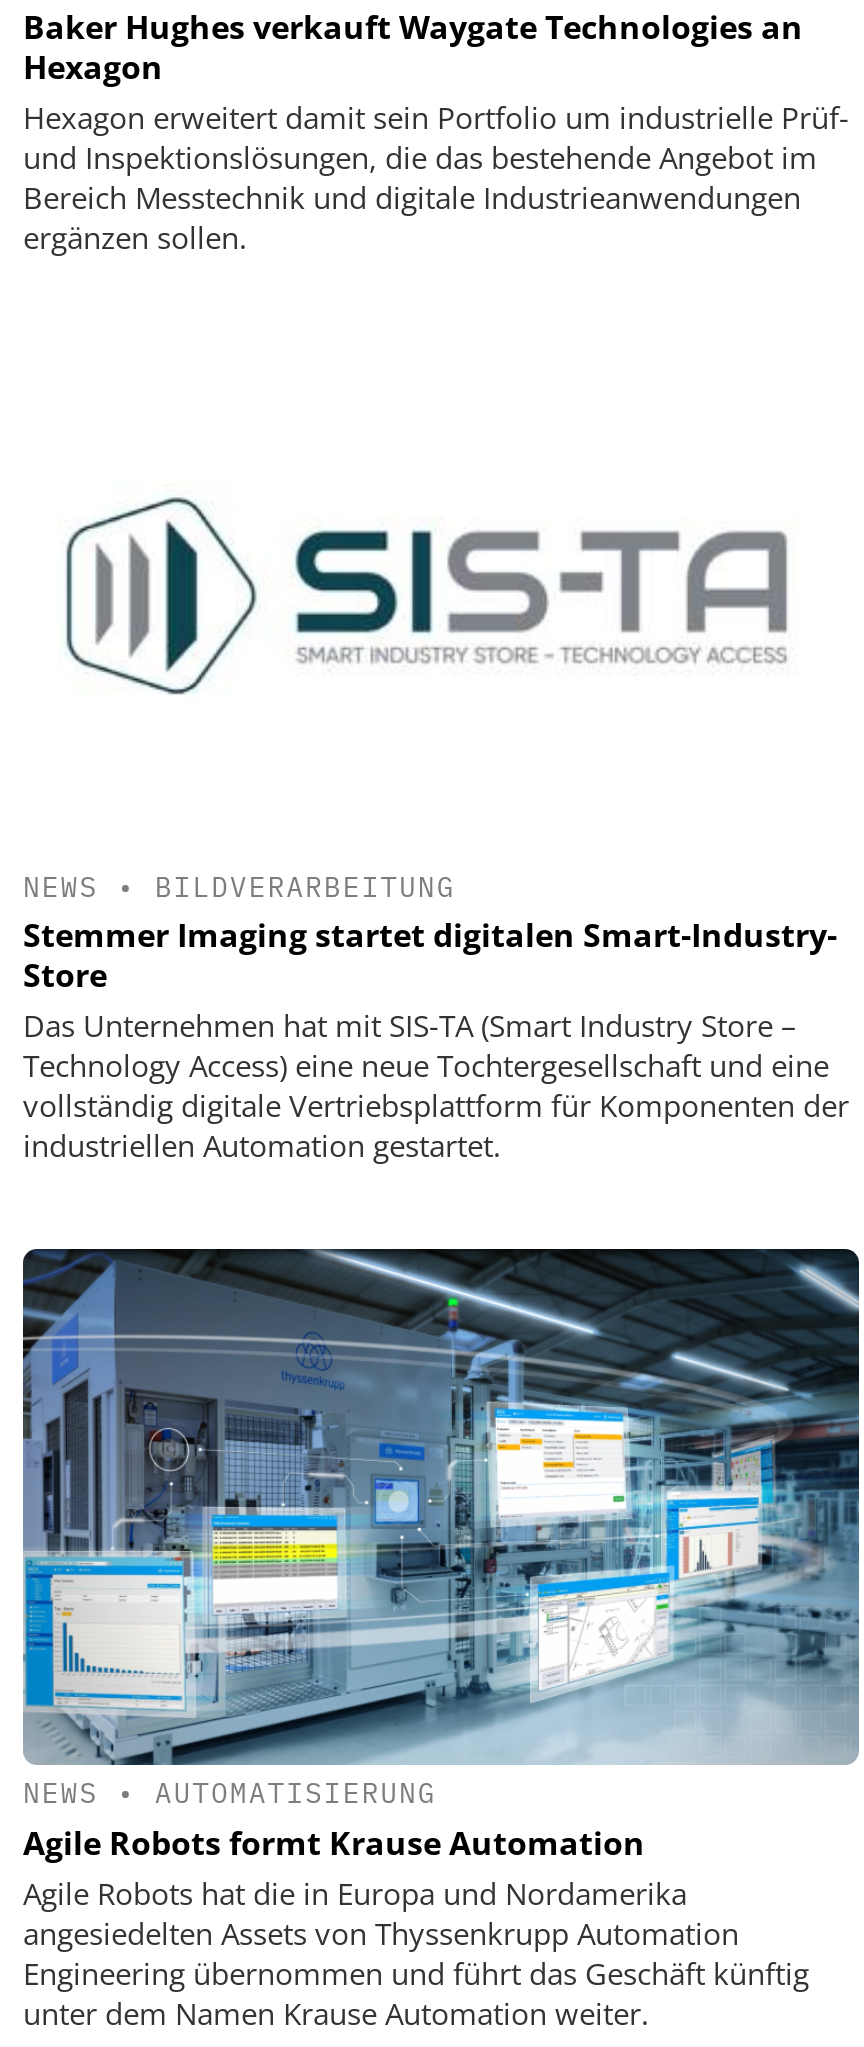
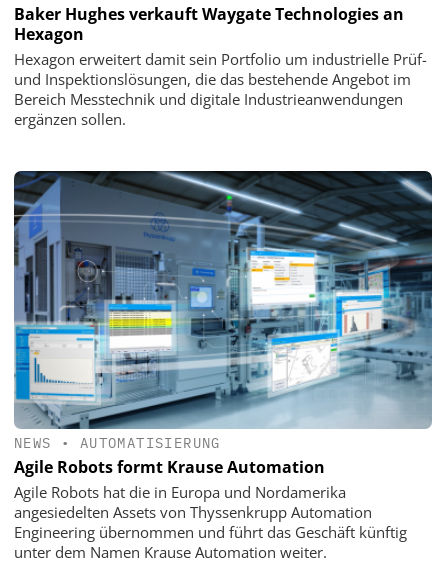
- [image]

- [image]

- NEWS • BILDVERARBEITUNG
- Stemmer Imaging startet digitalen Smart-Industry-
- Store
- Das Unternehmen hat mit SIS-TA (Smart Industry Store –
- Technology Access) eine neue Tochtergesellschaft und eine
- vollständig digitale Vertriebsplattform für Komponenten der
- industriellen Automation gestartet.
